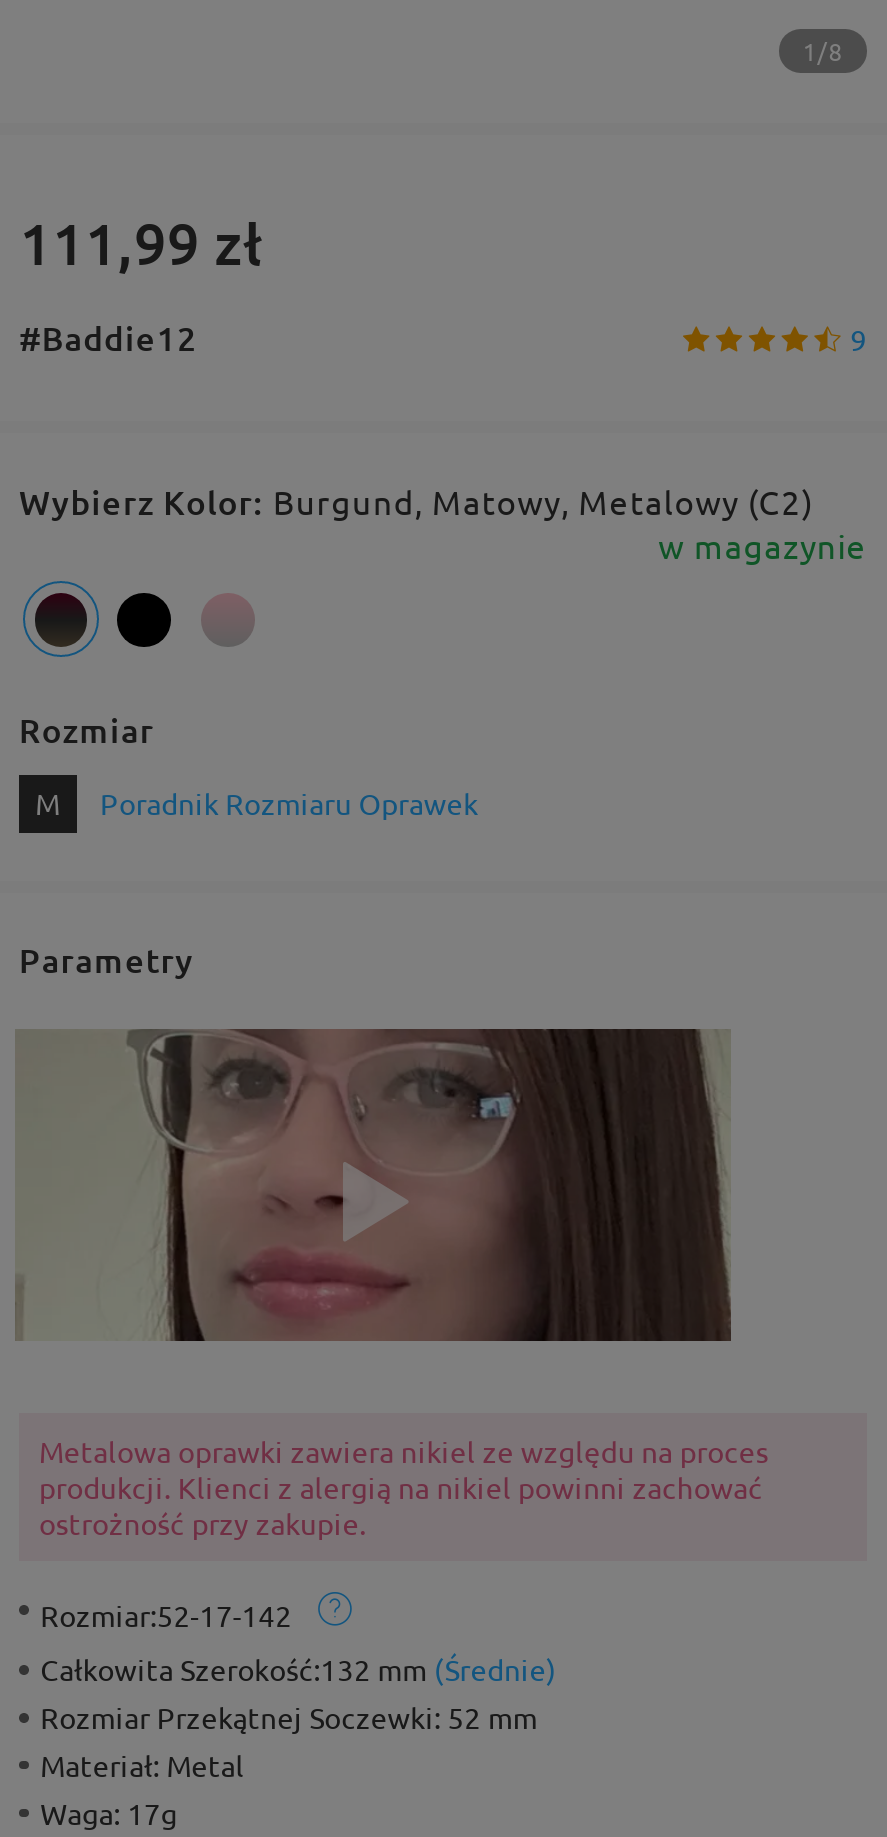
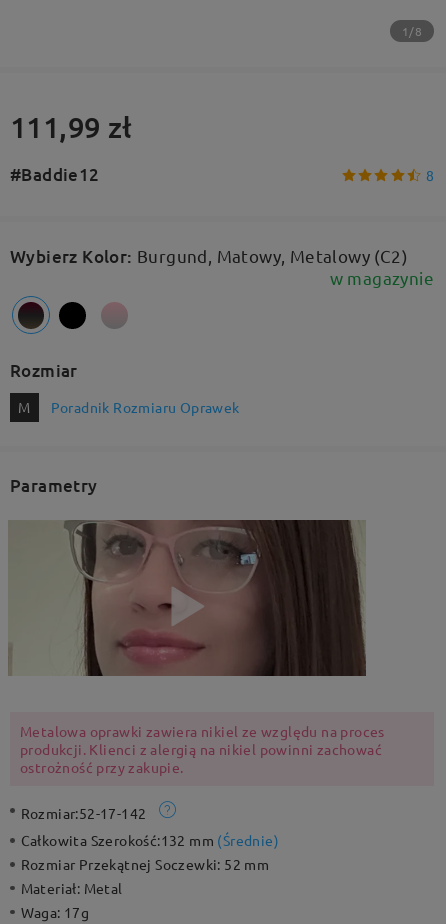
- 9
+ 8
